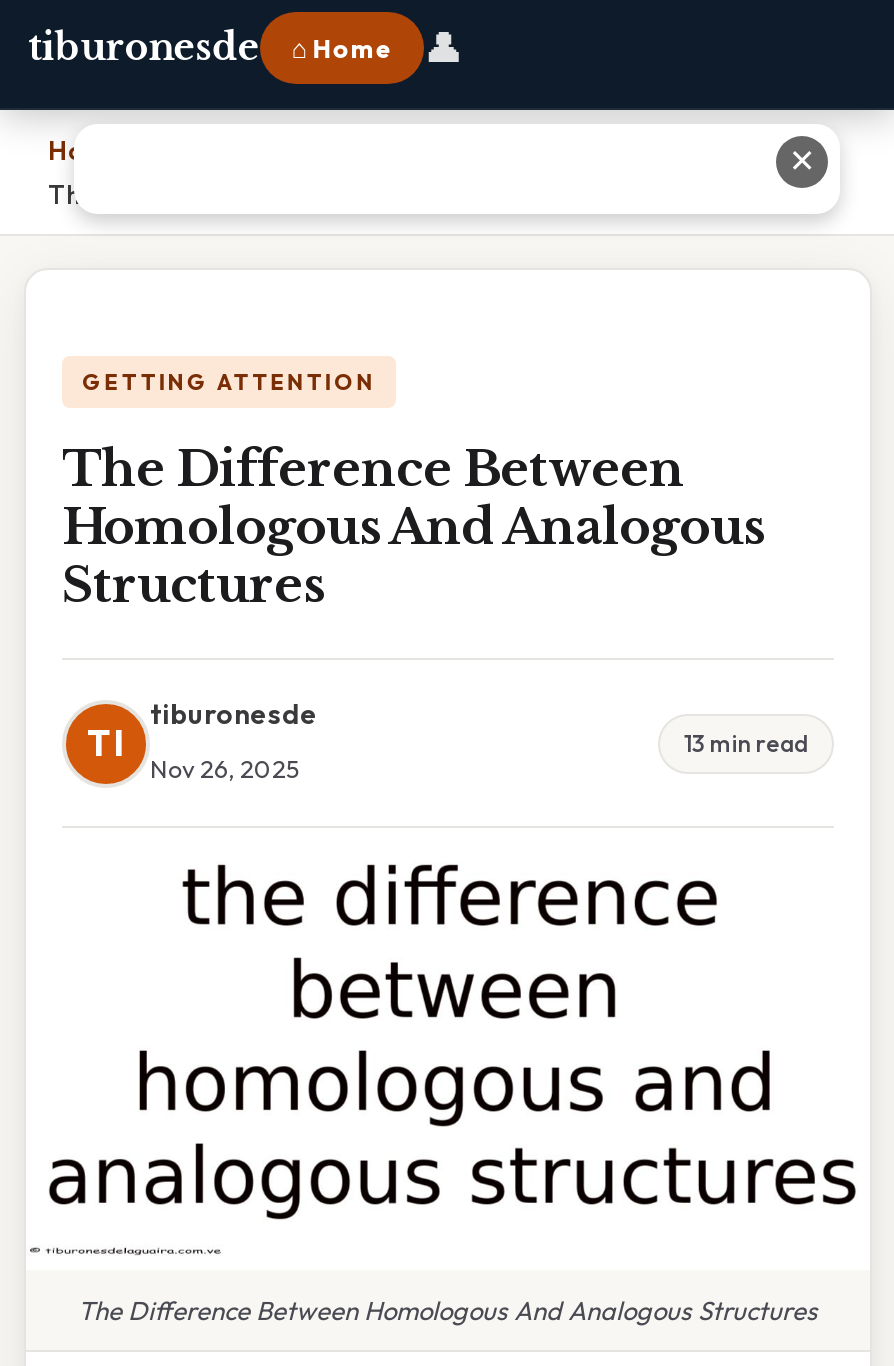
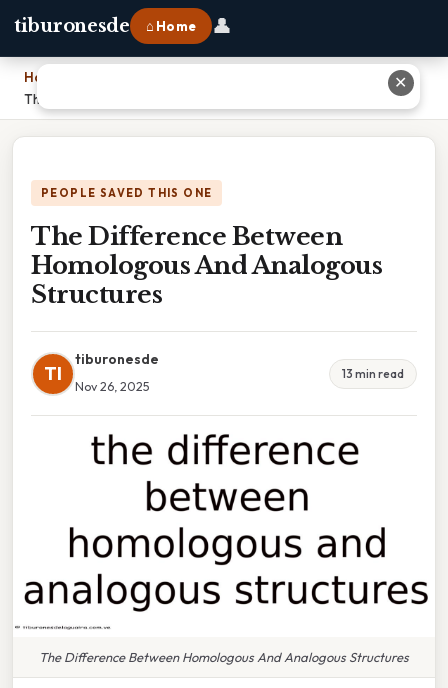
- GETTING ATTENTION
+ PEOPLE SAVED THIS ONE
